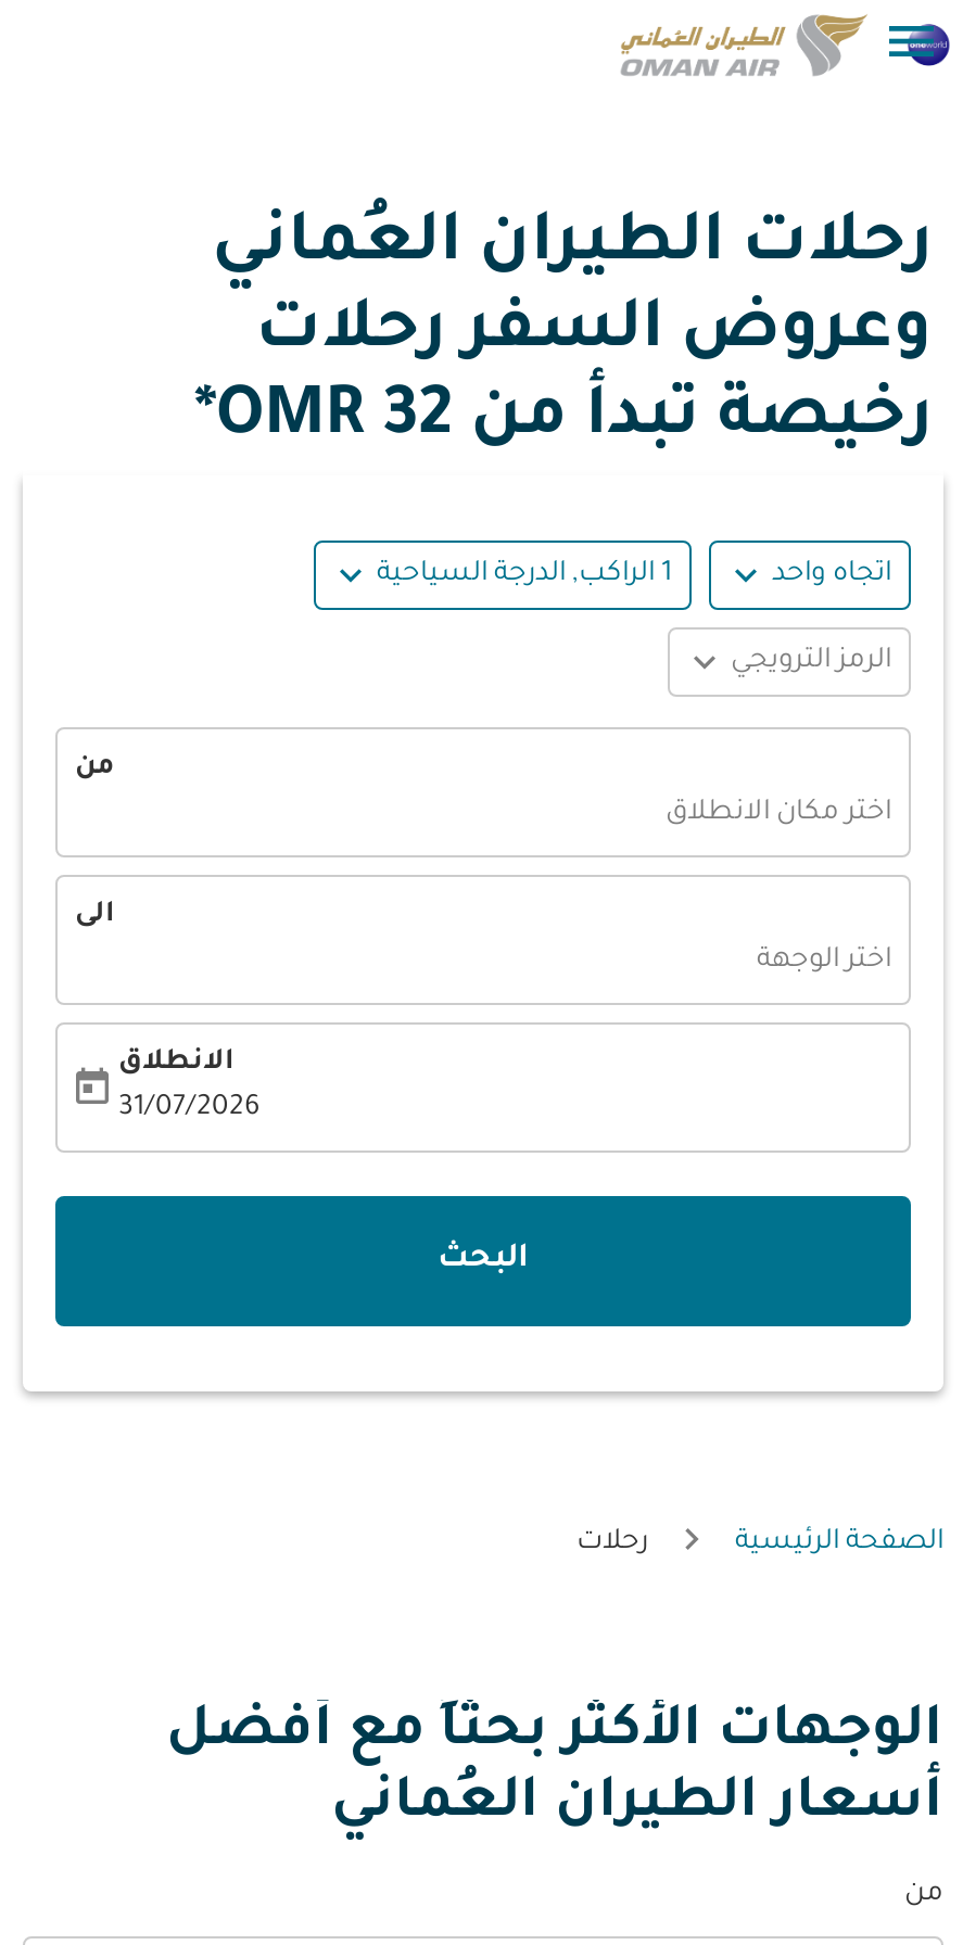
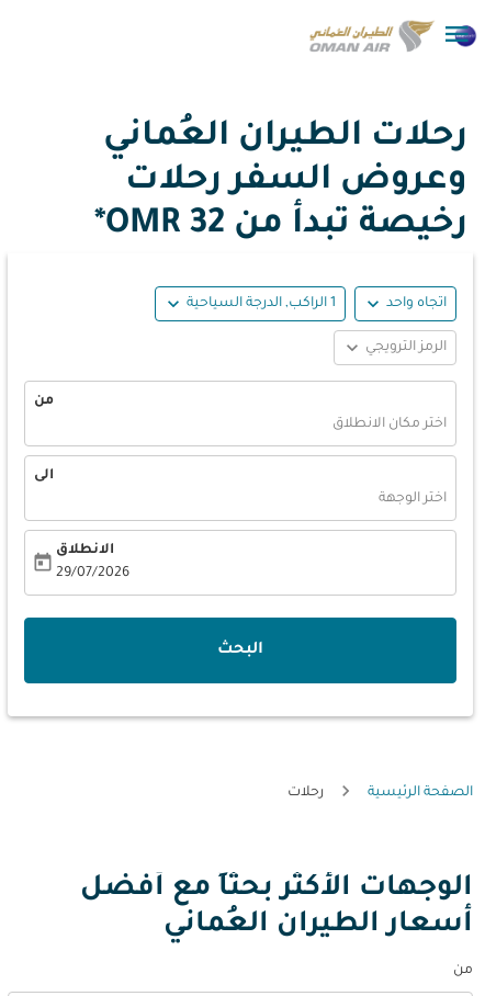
- 31/07/2026
+ 29/07/2026
